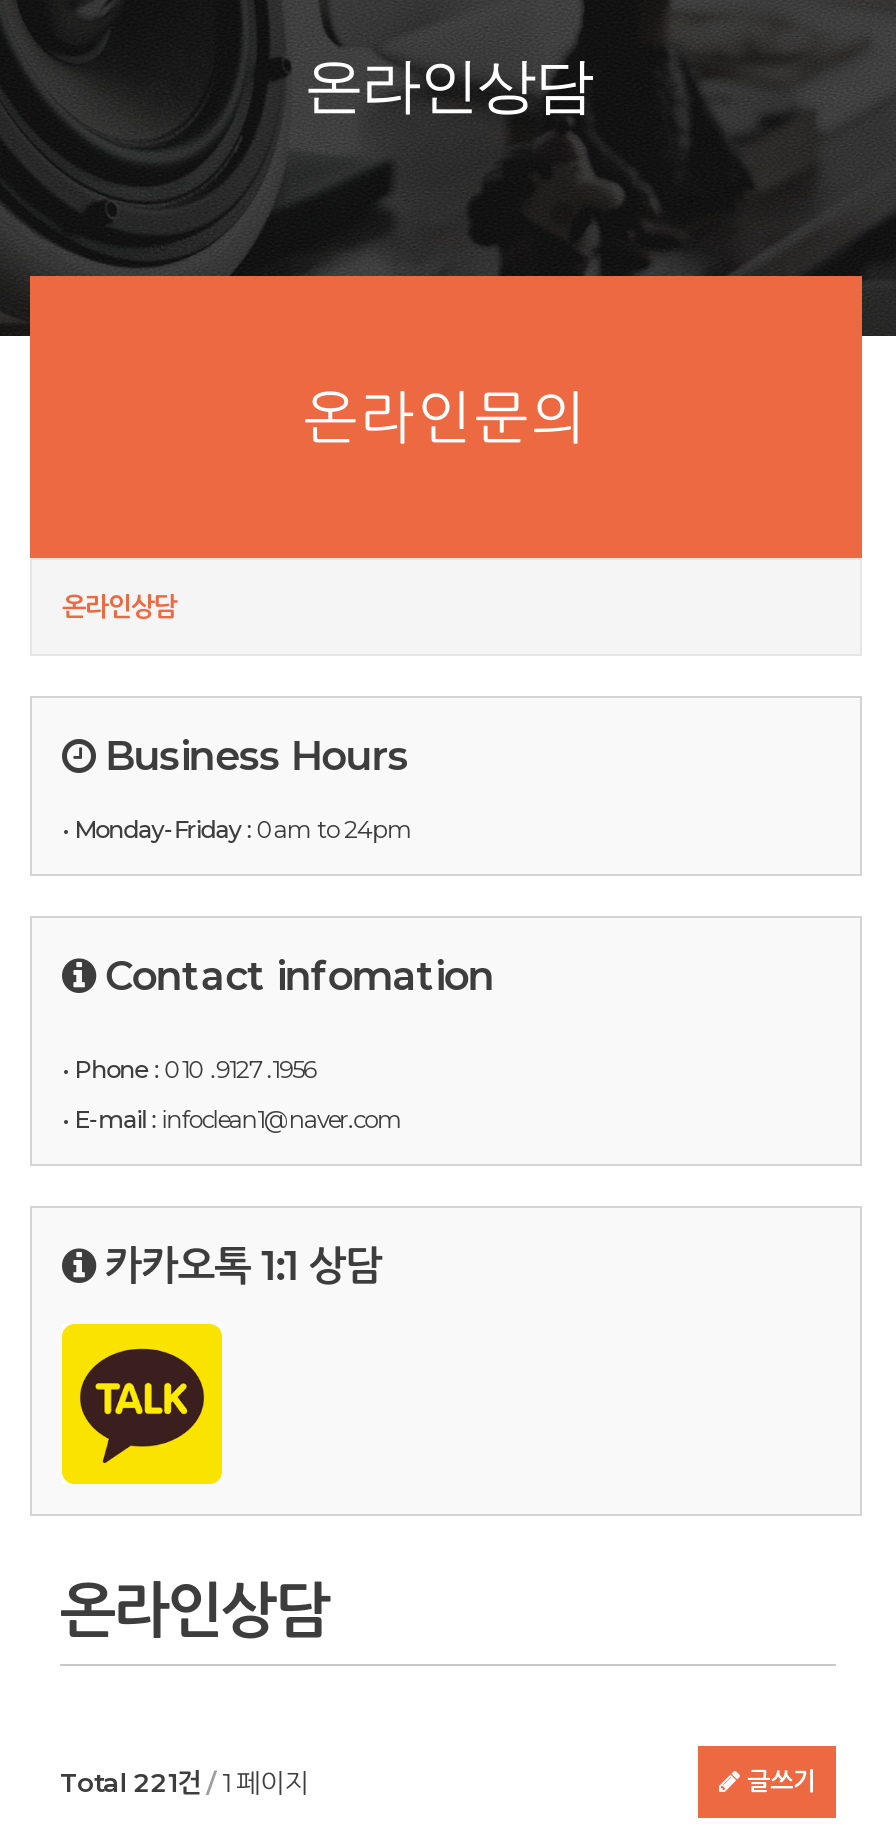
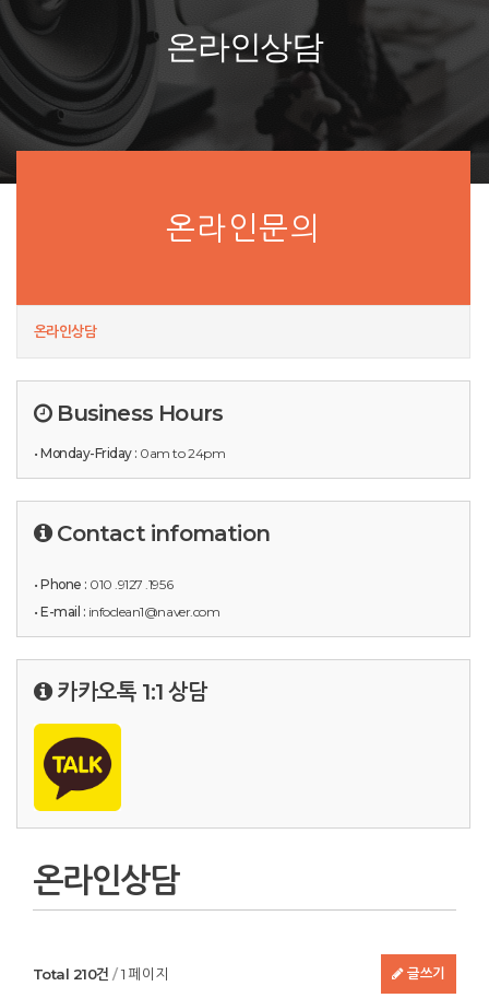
- Total 221건 1 페이지
+ Total 210건 1 페이지
